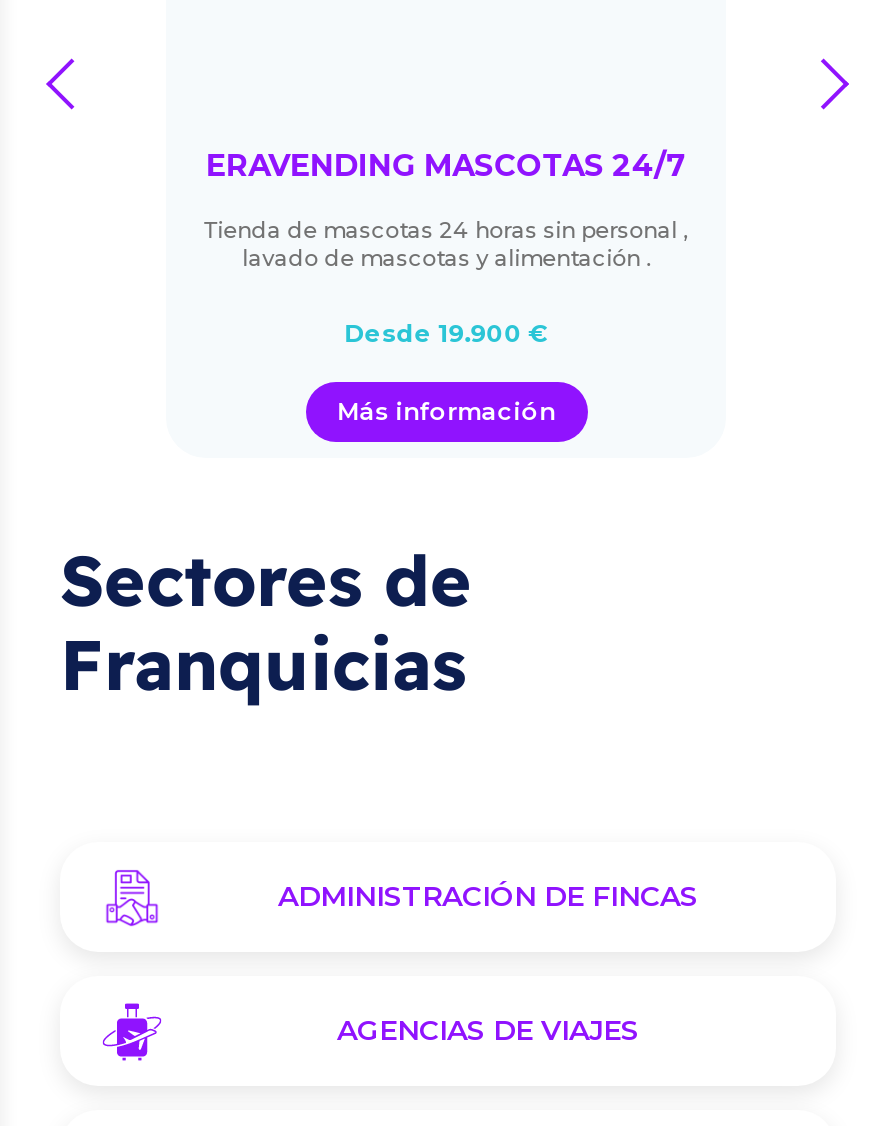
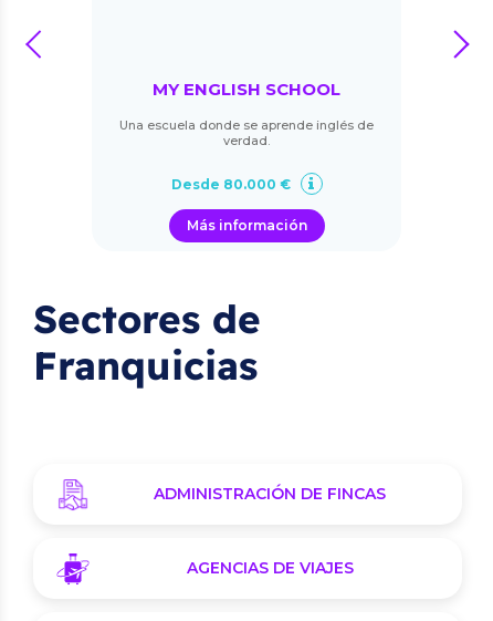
- ERAVENDING MASCOTAS 24/7
+ MY ENGLISH SCHOOL

- Tienda de mascotas 24 horas sin personal ,
- lavado de mascotas y alimentación .
+ Una escuela donde se aprende inglés de
+ verdad.

- Desde 19.900 €
+ Desde 80.000 €
